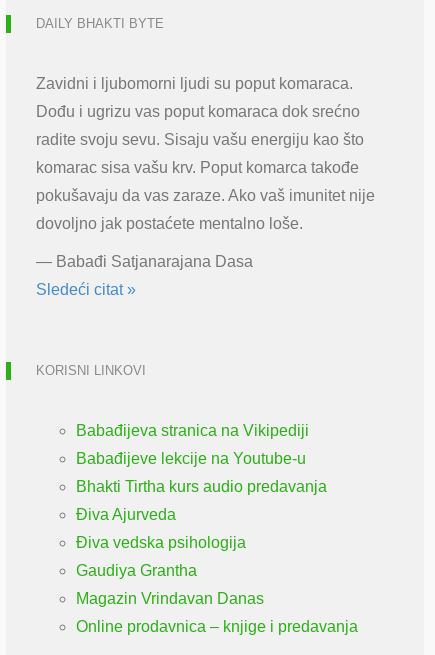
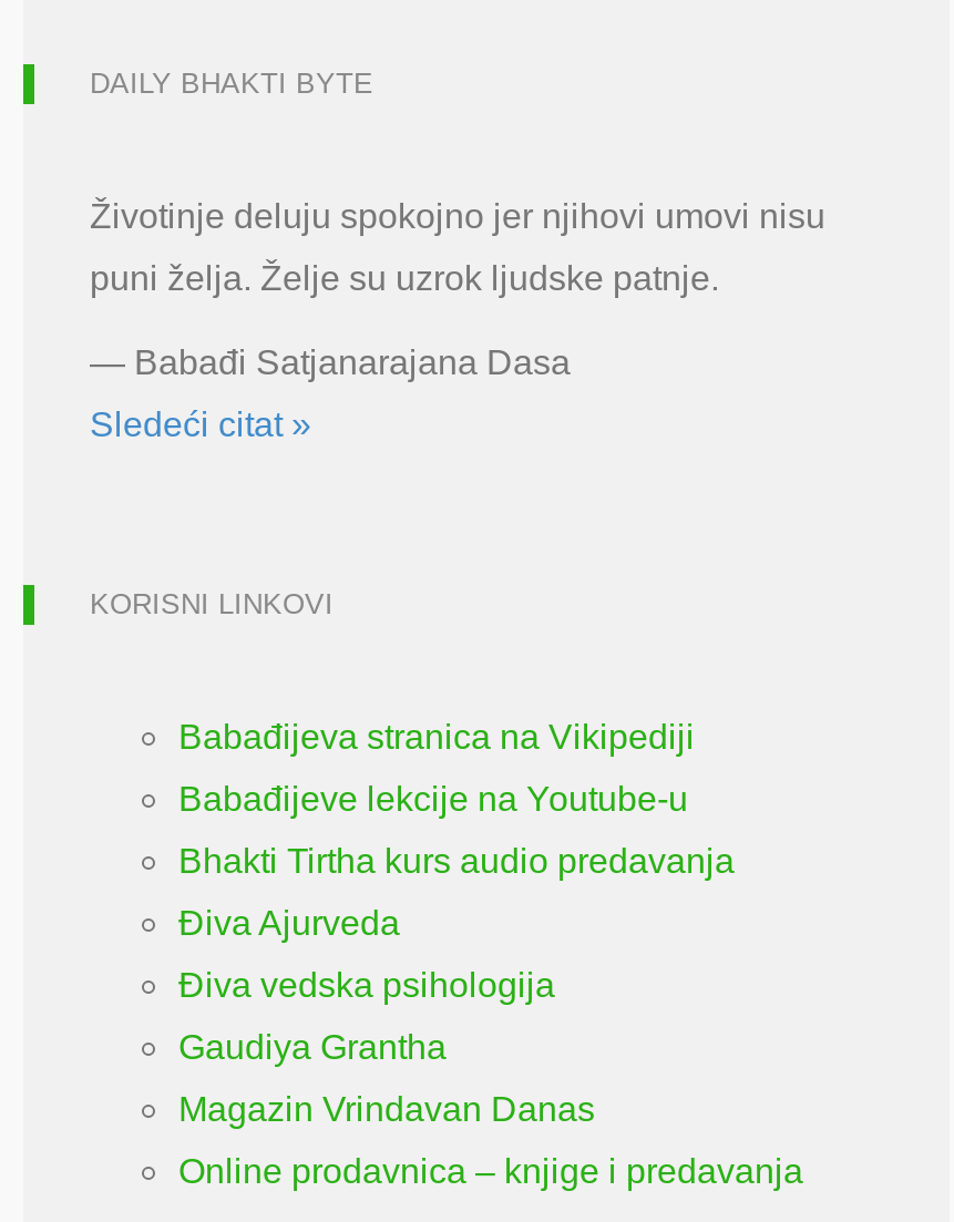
- Zavidni i ljubomorni ljudi su poput komaraca.
- Dođu i ugrizu vas poput komaraca dok srećno
- radite svoju sevu. Sisaju vašu energiju kao što
- komarac sisa vašu krv. Poput komarca takođe
- pokušavaju da vas zaraze. Ako vaš imunitet nije
- dovoljno jak postaćete mentalno loše.
+ Životinje deluju spokojno jer njihovi umovi nisu
+ puni želja. Želje su uzrok ljudske patnje.
